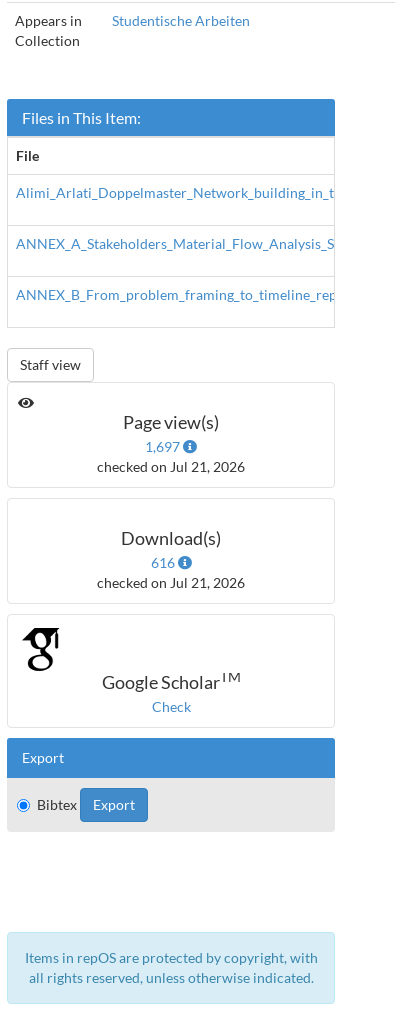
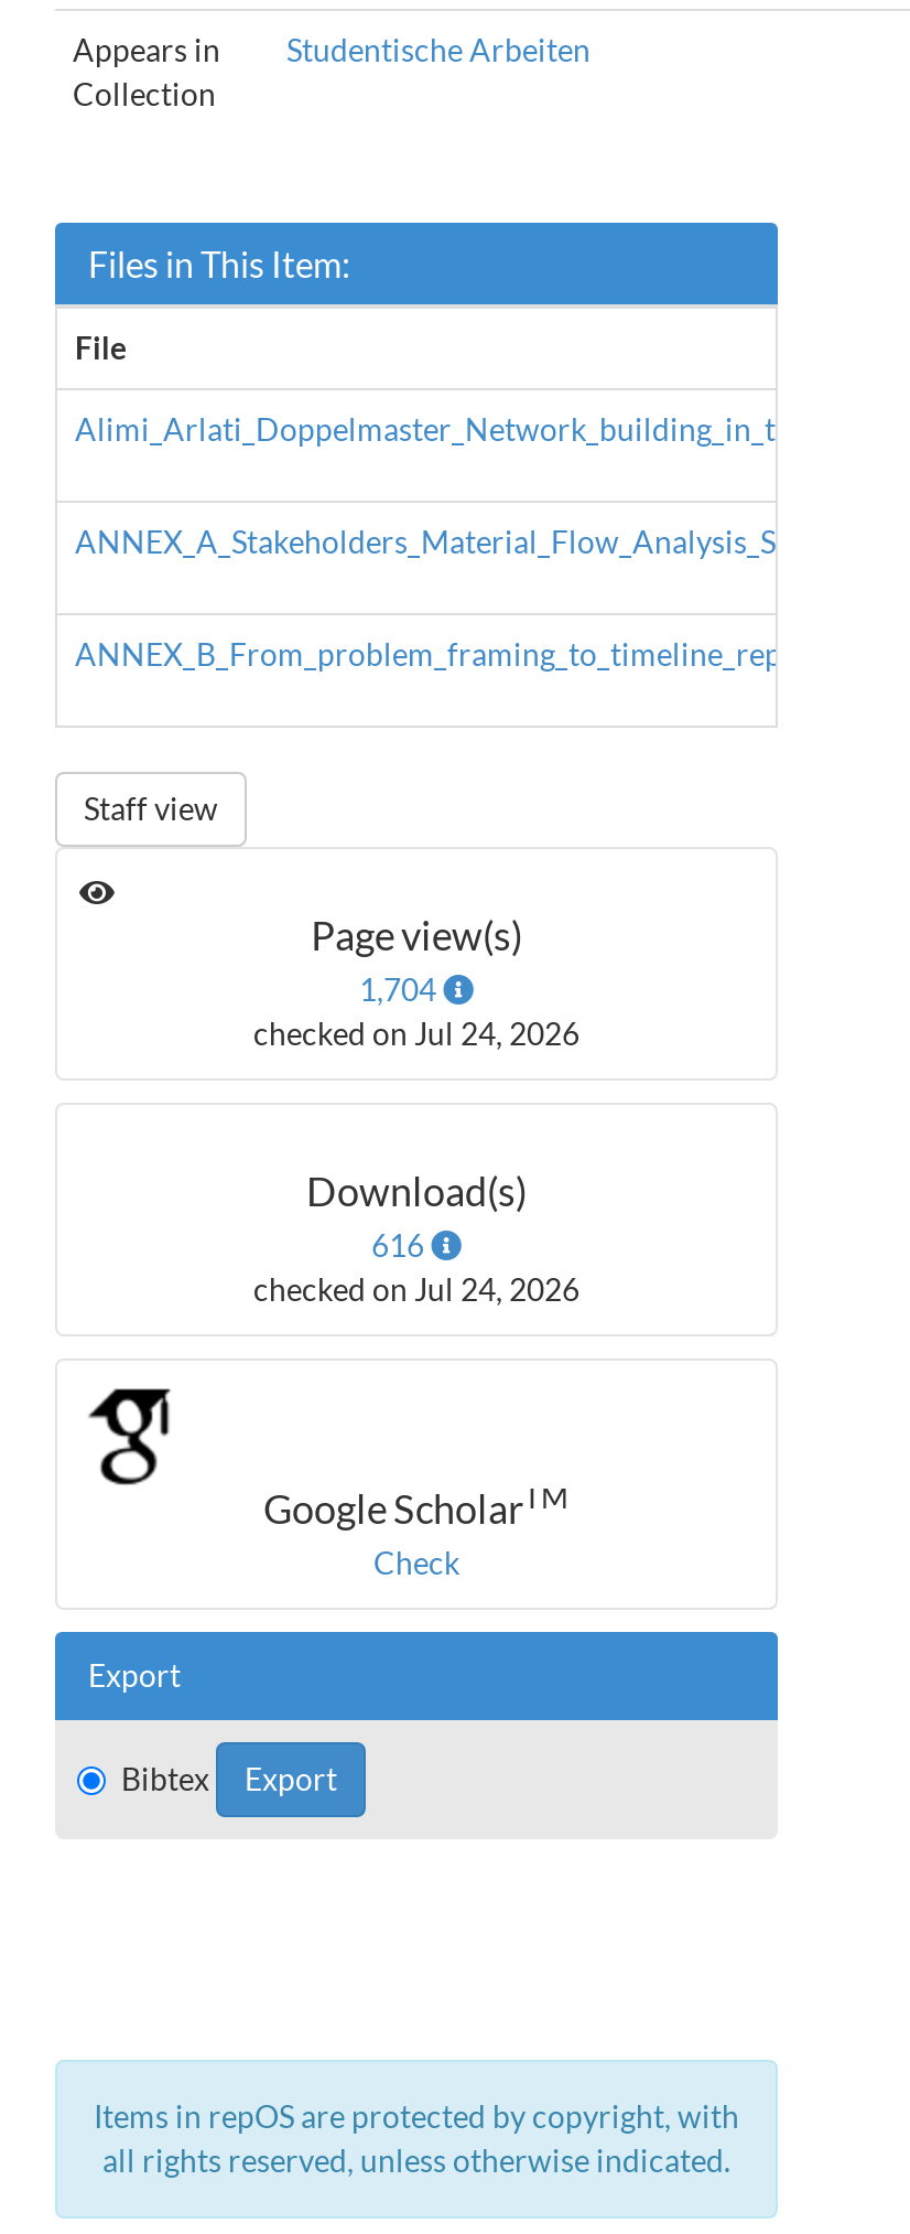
- 1,697
+ 1,704

- checked on Jul 21, 2026
+ checked on Jul 24, 2026

- checked on Jul 21, 2026
+ checked on Jul 24, 2026
